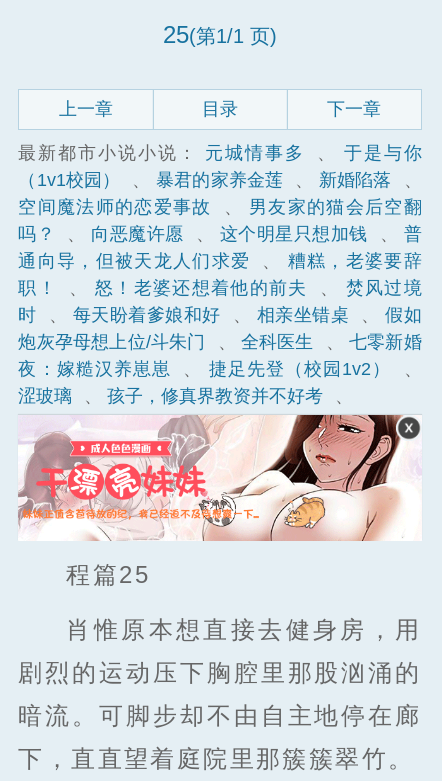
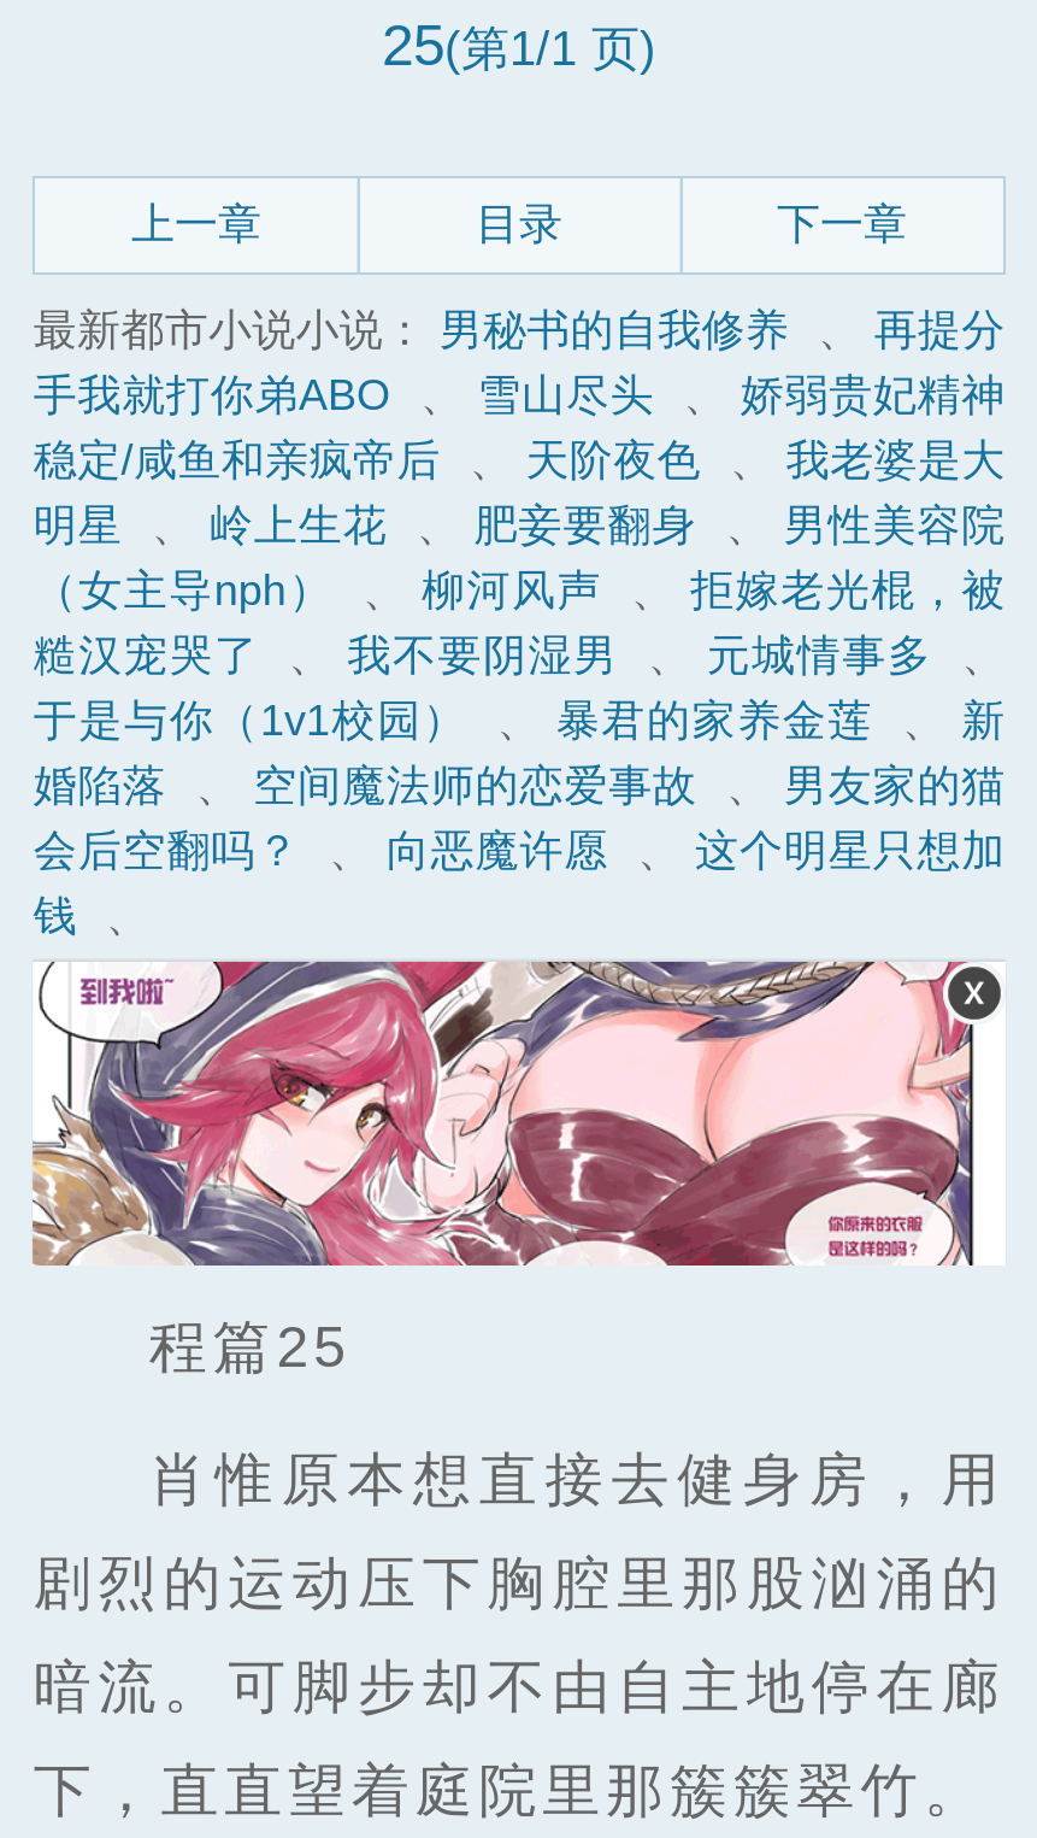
- 最新都市小说小说：元城情事多 、于是与你
- （1v1校园） 、暴君的家养金莲 、新婚陷落 、
- 空间魔法师的恋爱事故 、男友家的猫会后空翻
- 吗？ 、向恶魔许愿 、这个明星只想加钱 、普
- 通向导，但被天龙人们求爱 、糟糕，老婆要辞
- 职！ 、怒！老婆还想着他的前夫 、焚风过境
- 时 、每天盼着爹娘和好 、相亲坐错桌 、假如
- 炮灰孕母想上位/斗朱门 、全科医生 、七零新婚
- 夜：嫁糙汉养崽崽 、捷足先登（校园1v2） 、
- 涩玻璃 、孩子，修真界教资并不好考 、
+ 最新都市小说小说：男秘书的自我修养 、再提分
+ 手我就打你弟ABO 、雪山尽头 、娇弱贵妃精神
+ 稳定/咸鱼和亲疯帝后 、天阶夜色 、我老婆是大
+ 明星 、岭上生花 、肥妾要翻身 、男性美容院
+ （女主导nph） 、柳河风声 、拒嫁老光棍，被
+ 糙汉宠哭了 、我不要阴湿男 、元城情事多 、
+ 于是与你（1v1校园） 、暴君的家养金莲 、新
+ 婚陷落 、空间魔法师的恋爱事故 、男友家的猫
+ 会后空翻吗？ 、向恶魔许愿 、这个明星只想加
+ 钱 、

- [image]
+ [image]
